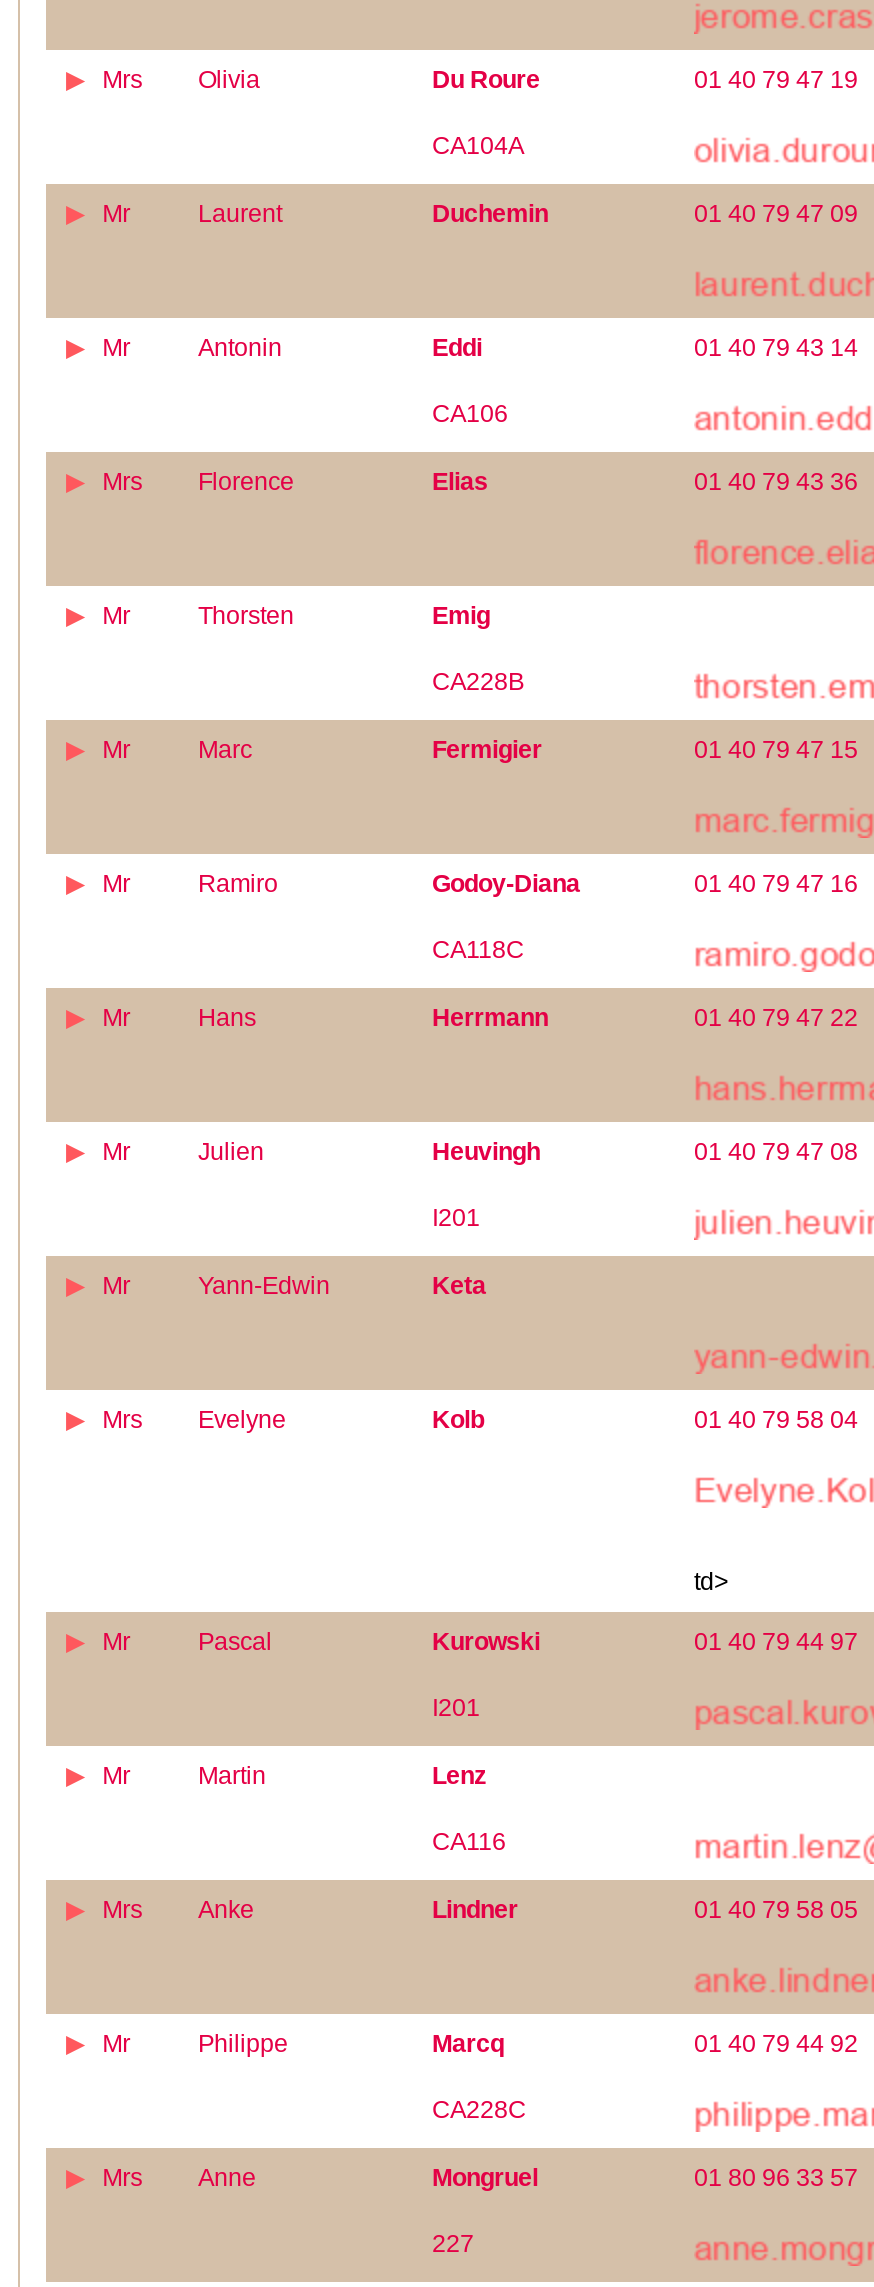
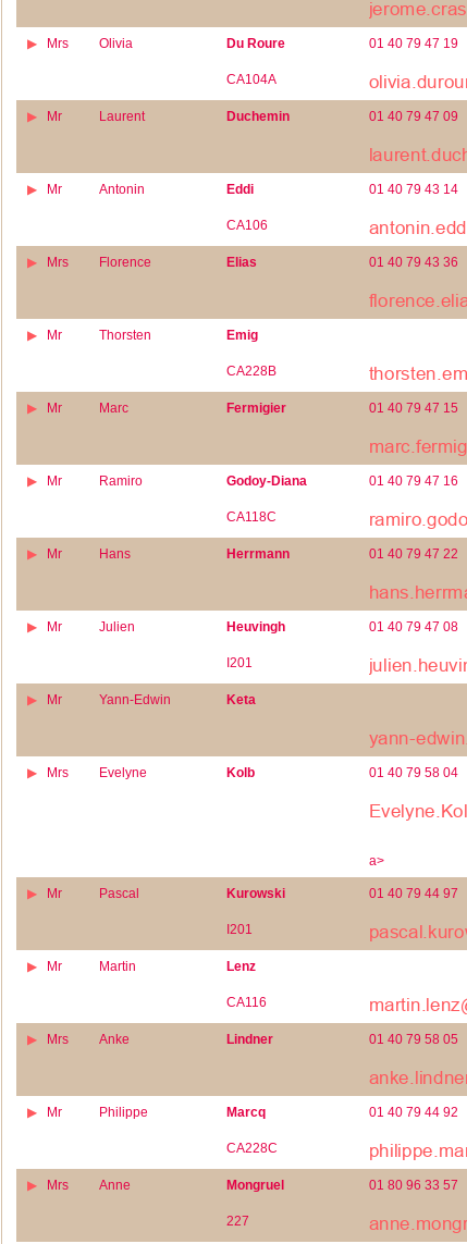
- td>
+ a>
